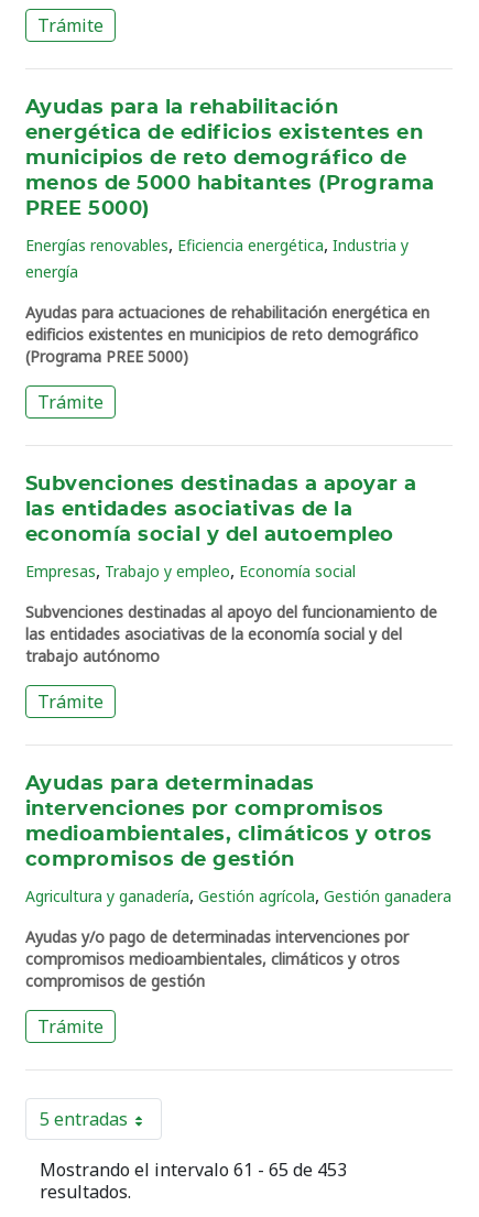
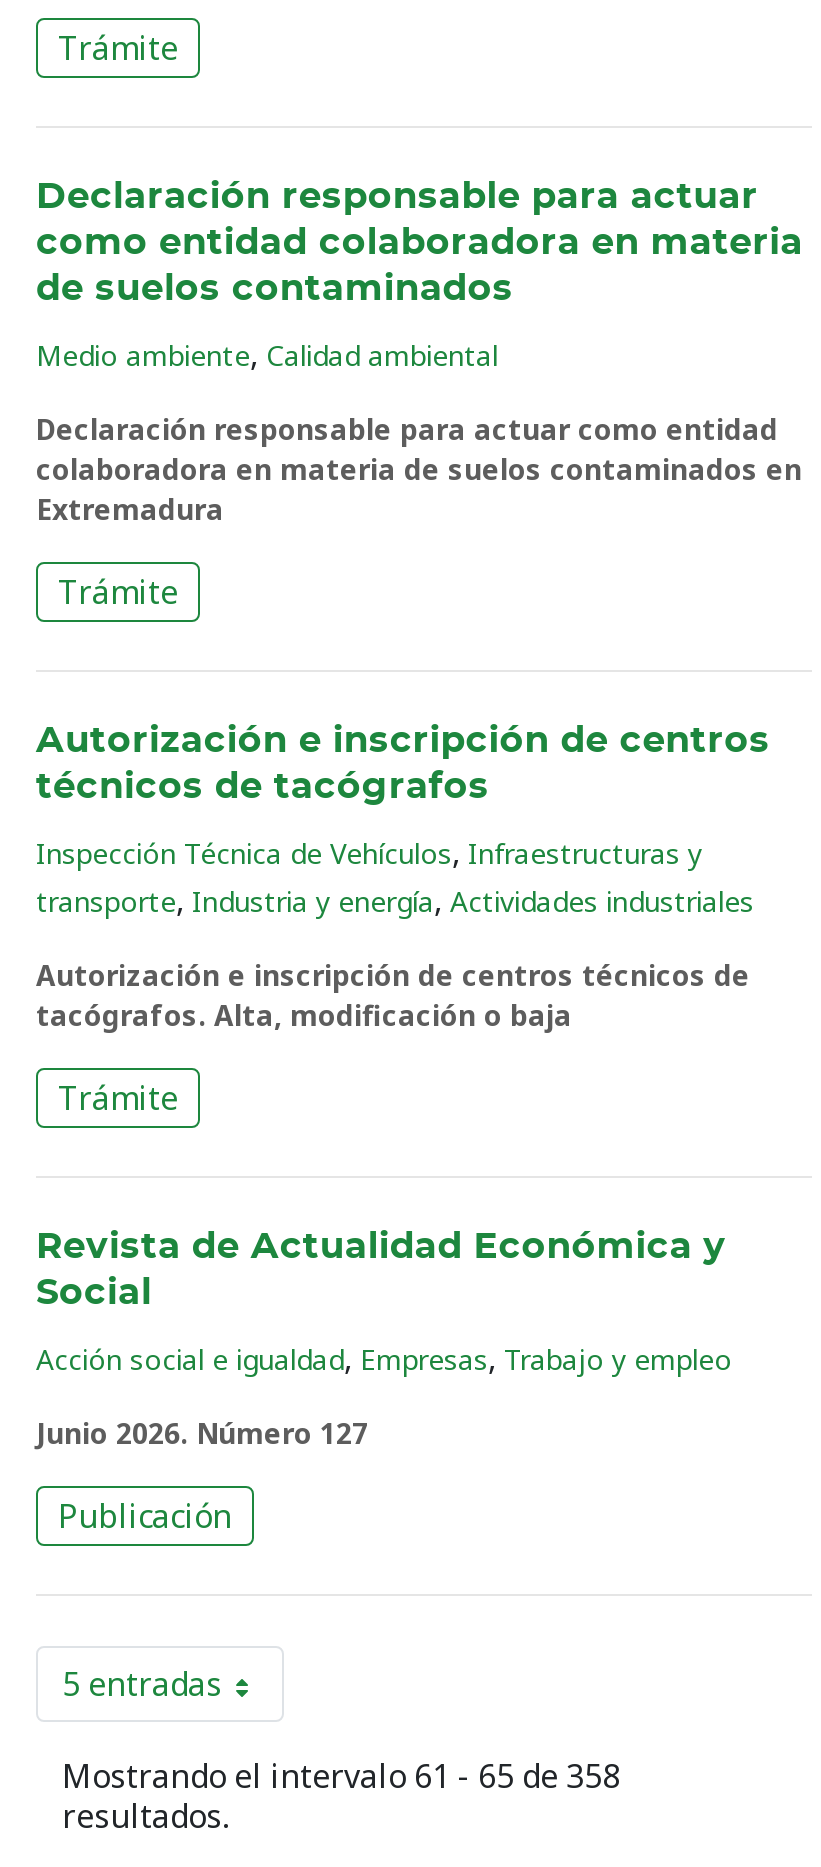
- Ayudas para la rehabilitación
- energética de edificios existentes en
- municipios de reto demográfico de
- menos de 5000 habitantes (Programa
- PREE 5000)
+ Declaración responsable para actuar
+ como entidad colaboradora en materia
+ de suelos contaminados

- Energías renovables, Eficiencia energética, Industria y
- energía
+ Medio ambiente, Calidad ambiental

- Ayudas para actuaciones de rehabilitación energética en
- edificios existentes en municipios de reto demográfico
- (Programa PREE 5000)
+ Declaración responsable para actuar como entidad
+ colaboradora en materia de suelos contaminados en
+ Extremadura

- Subvenciones destinadas a apoyar a
- las entidades asociativas de la
- economía social y del autoempleo
+ Autorización e inscripción de centros
+ técnicos de tacógrafos

- Empresas, Trabajo y empleo, Economía social
+ Inspección Técnica de Vehículos, Infraestructuras y
+ transporte, Industria y energía, Actividades industriales

- Subvenciones destinadas al apoyo del funcionamiento de
- las entidades asociativas de la economía social y del
- trabajo autónomo
+ Autorización e inscripción de centros técnicos de
+ tacógrafos. Alta, modificación o baja

- Ayudas para determinadas
- intervenciones por compromisos
- medioambientales, climáticos y otros
- compromisos de gestión
+ Revista de Actualidad Económica y
+ Social

- Agricultura y ganadería, Gestión agrícola, Gestión ganadera
+ Acción social e igualdad, Empresas, Trabajo y empleo

- Ayudas y/o pago de determinadas intervenciones por
- compromisos medioambientales, climáticos y otros
- compromisos de gestión
+ Junio 2026. Número 127

- Trámite
+ Publicación

- Mostrando el intervalo 61 - 65 de 453
+ Mostrando el intervalo 61 - 65 de 358
